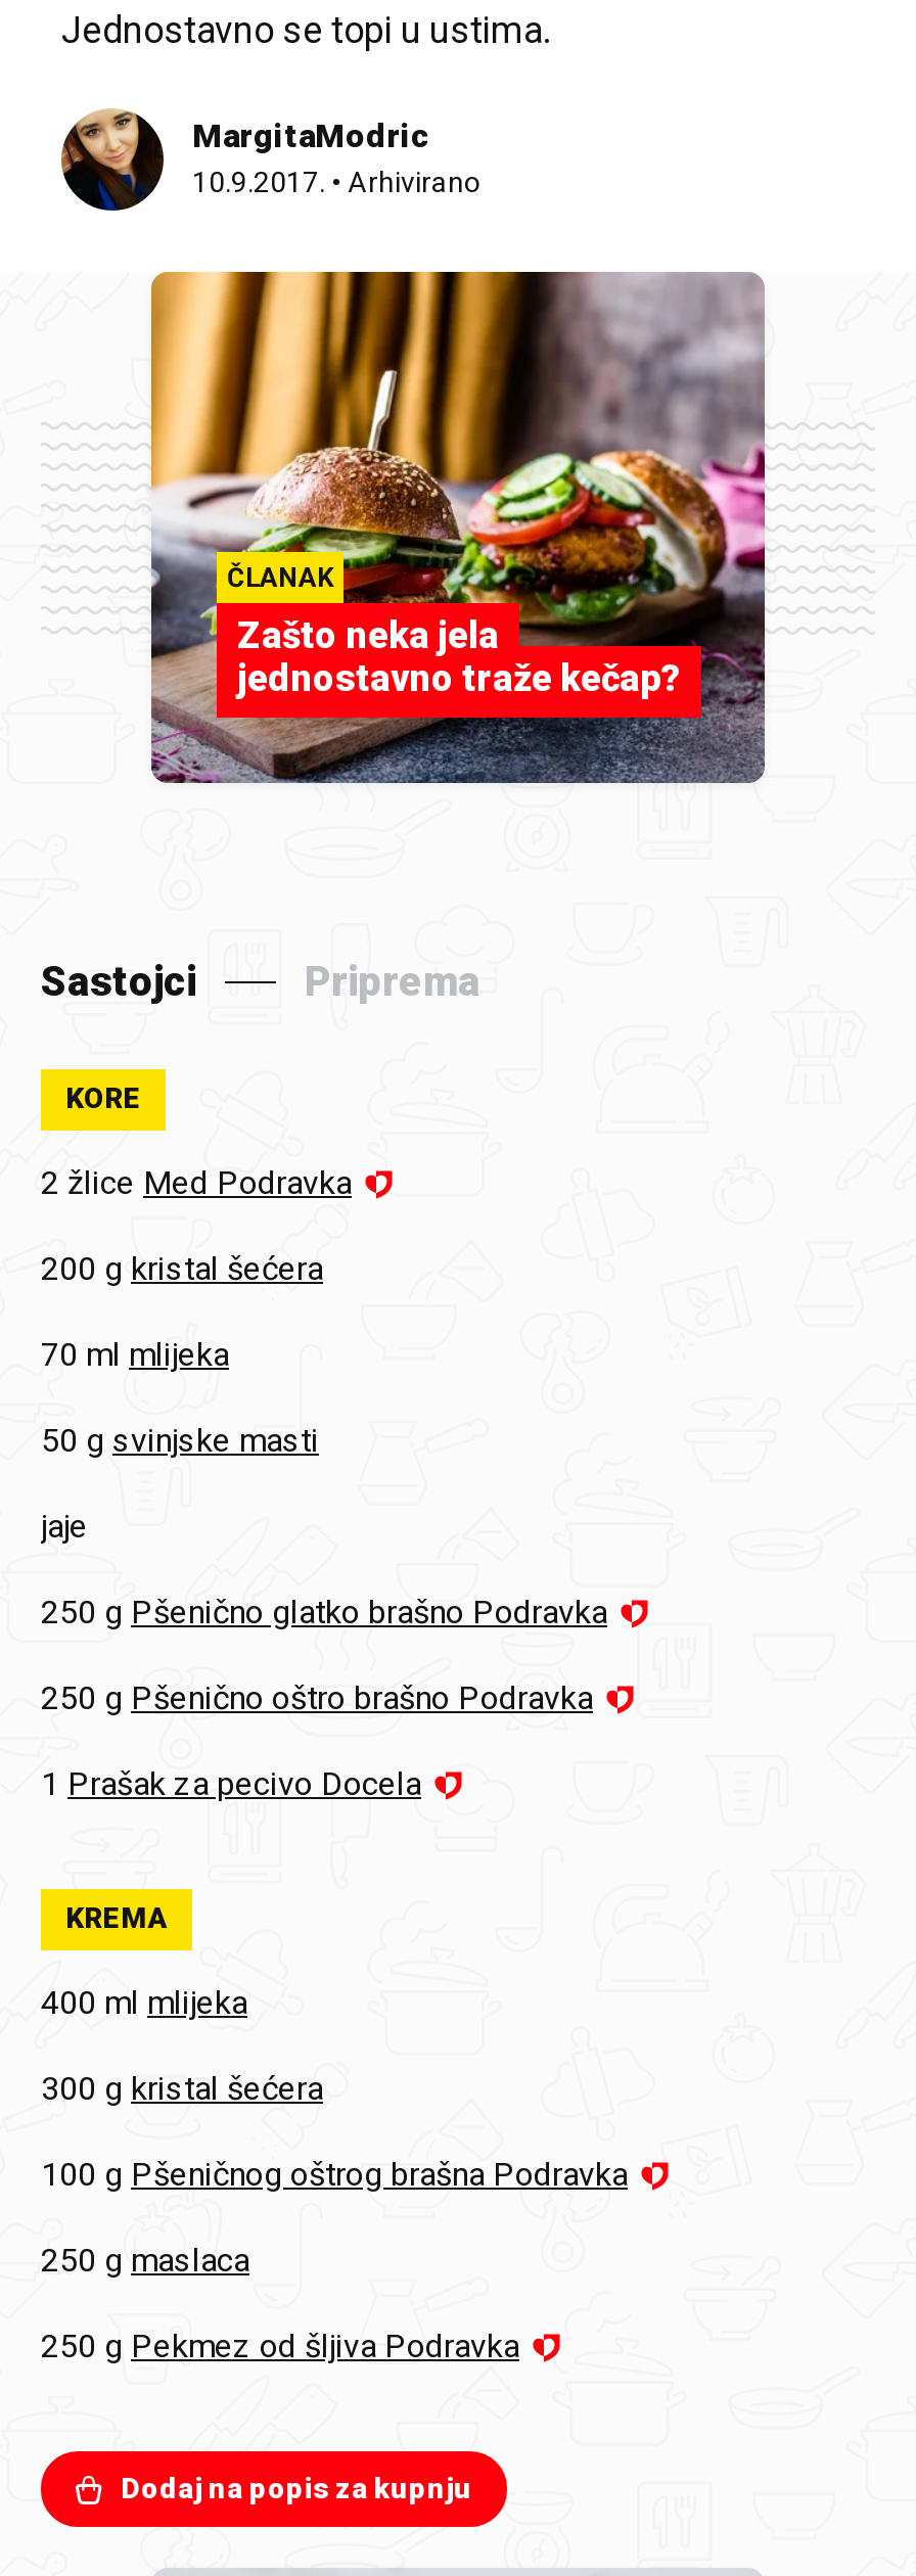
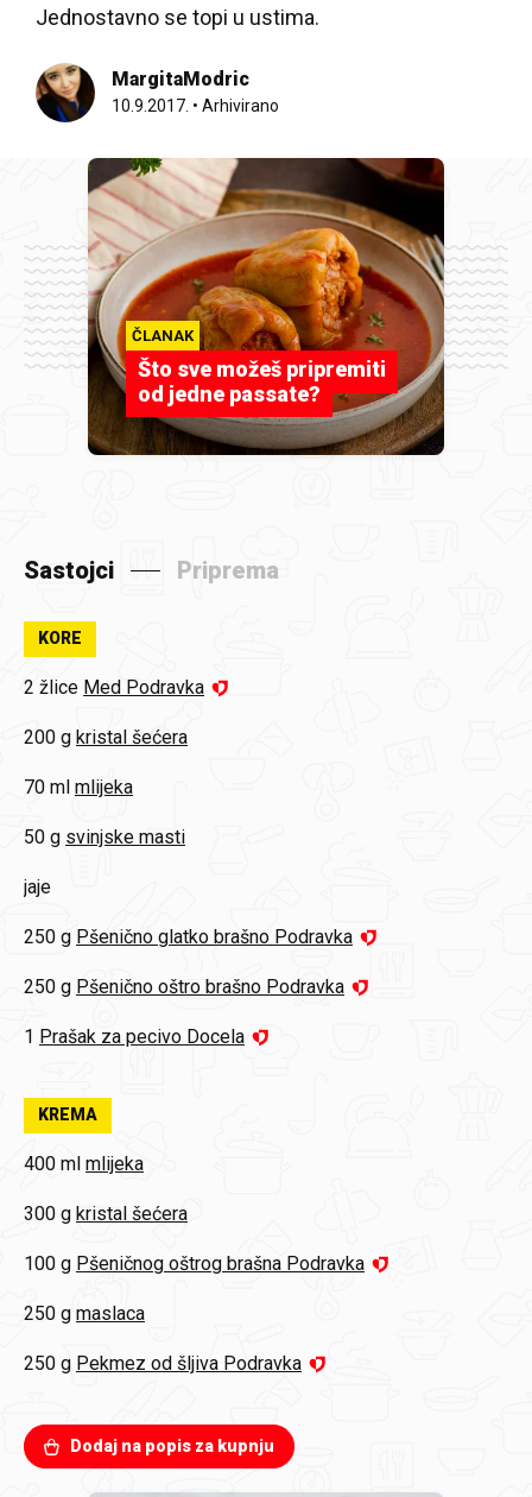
- [image]
- Zašto neka jela
- jednostavno traže kečap?
+ [image]
+ Što sve možeš pripremiti
+ od jedne passate?
